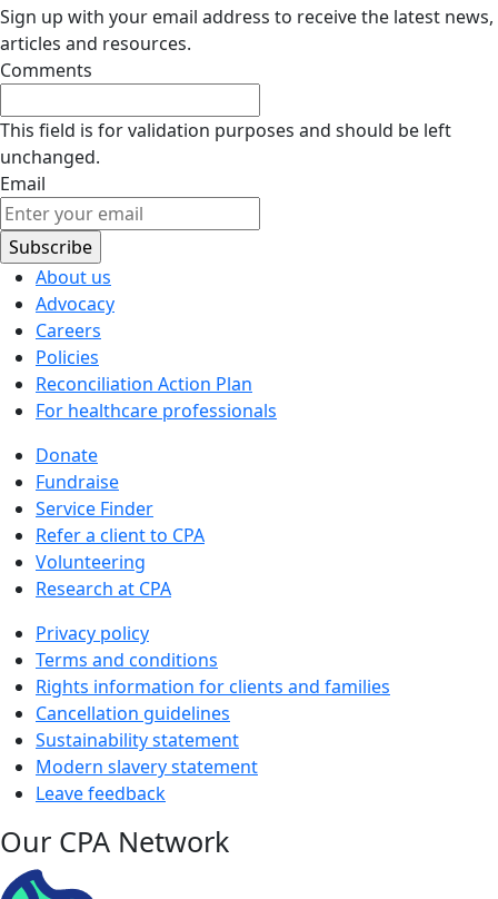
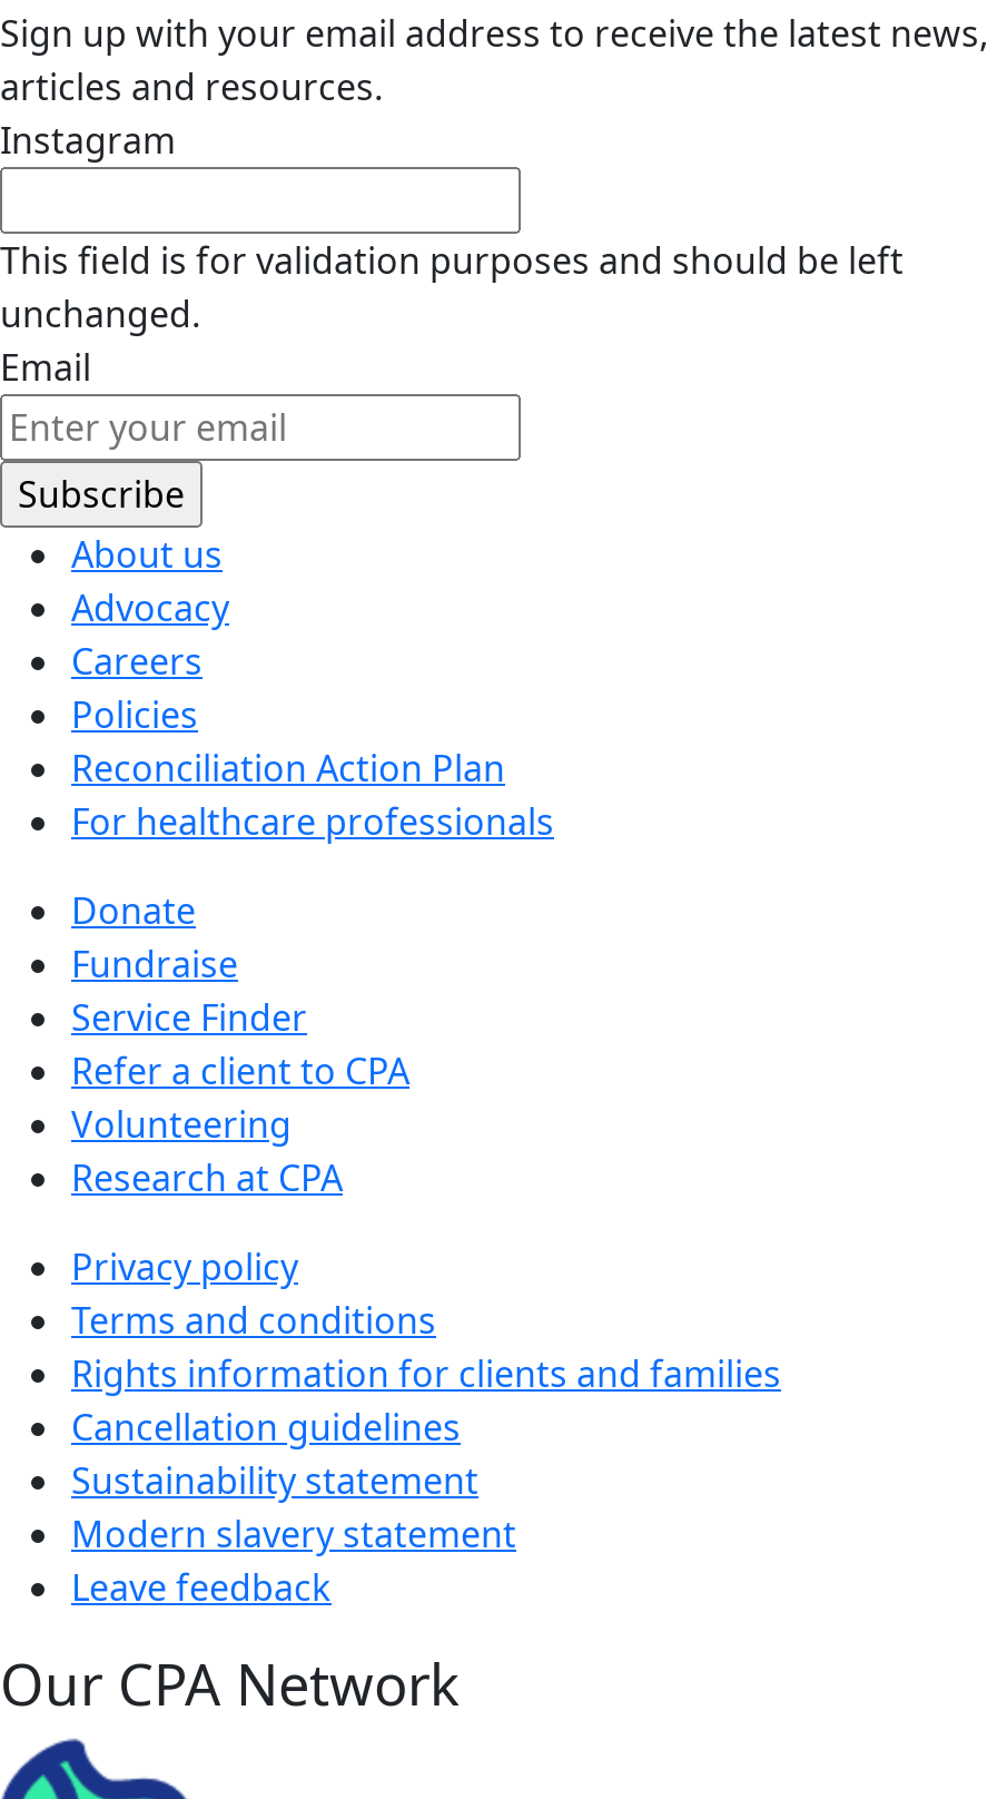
- Comments
+ Instagram
